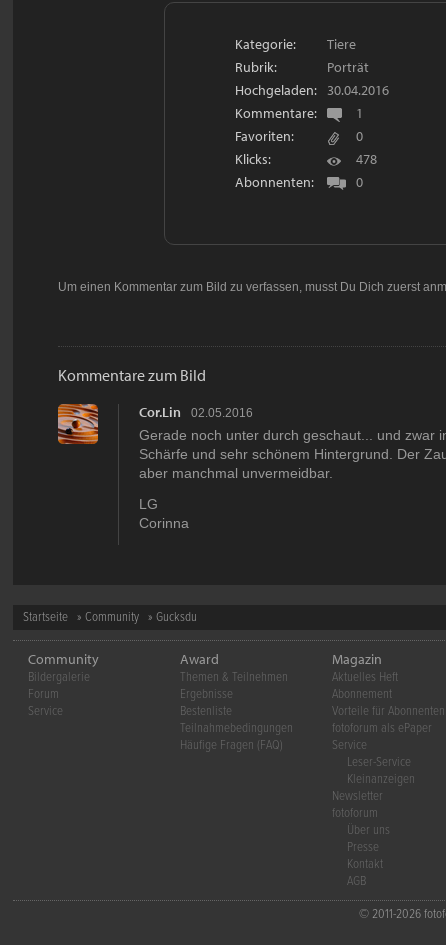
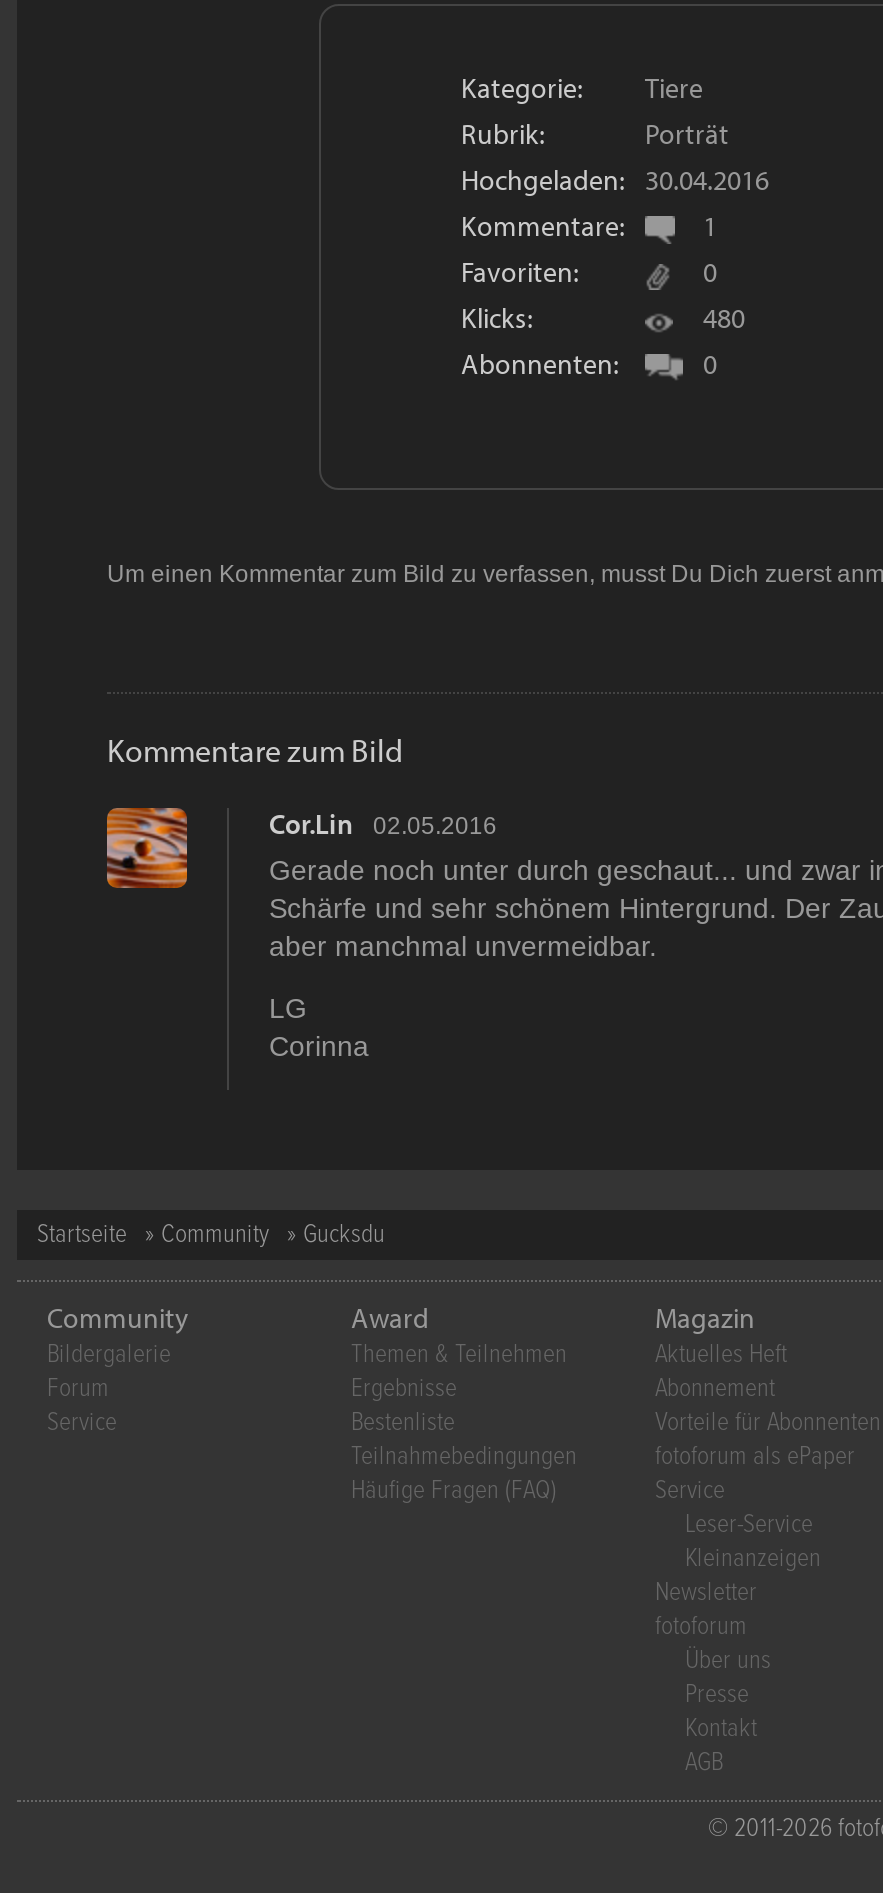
- 478
+ 480
